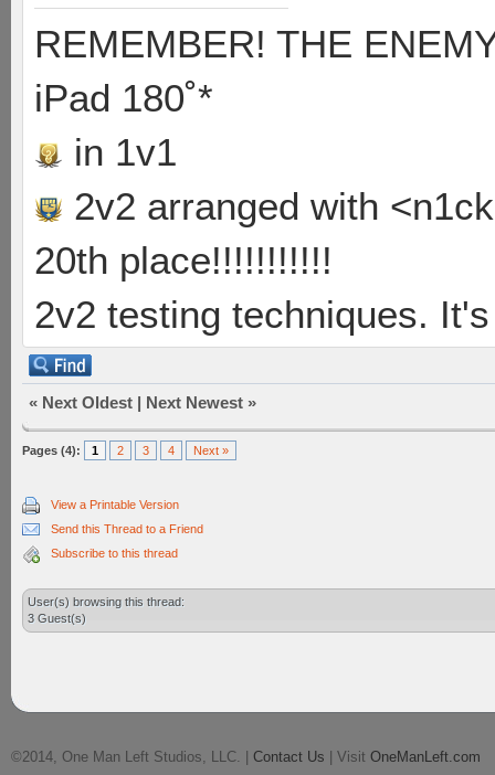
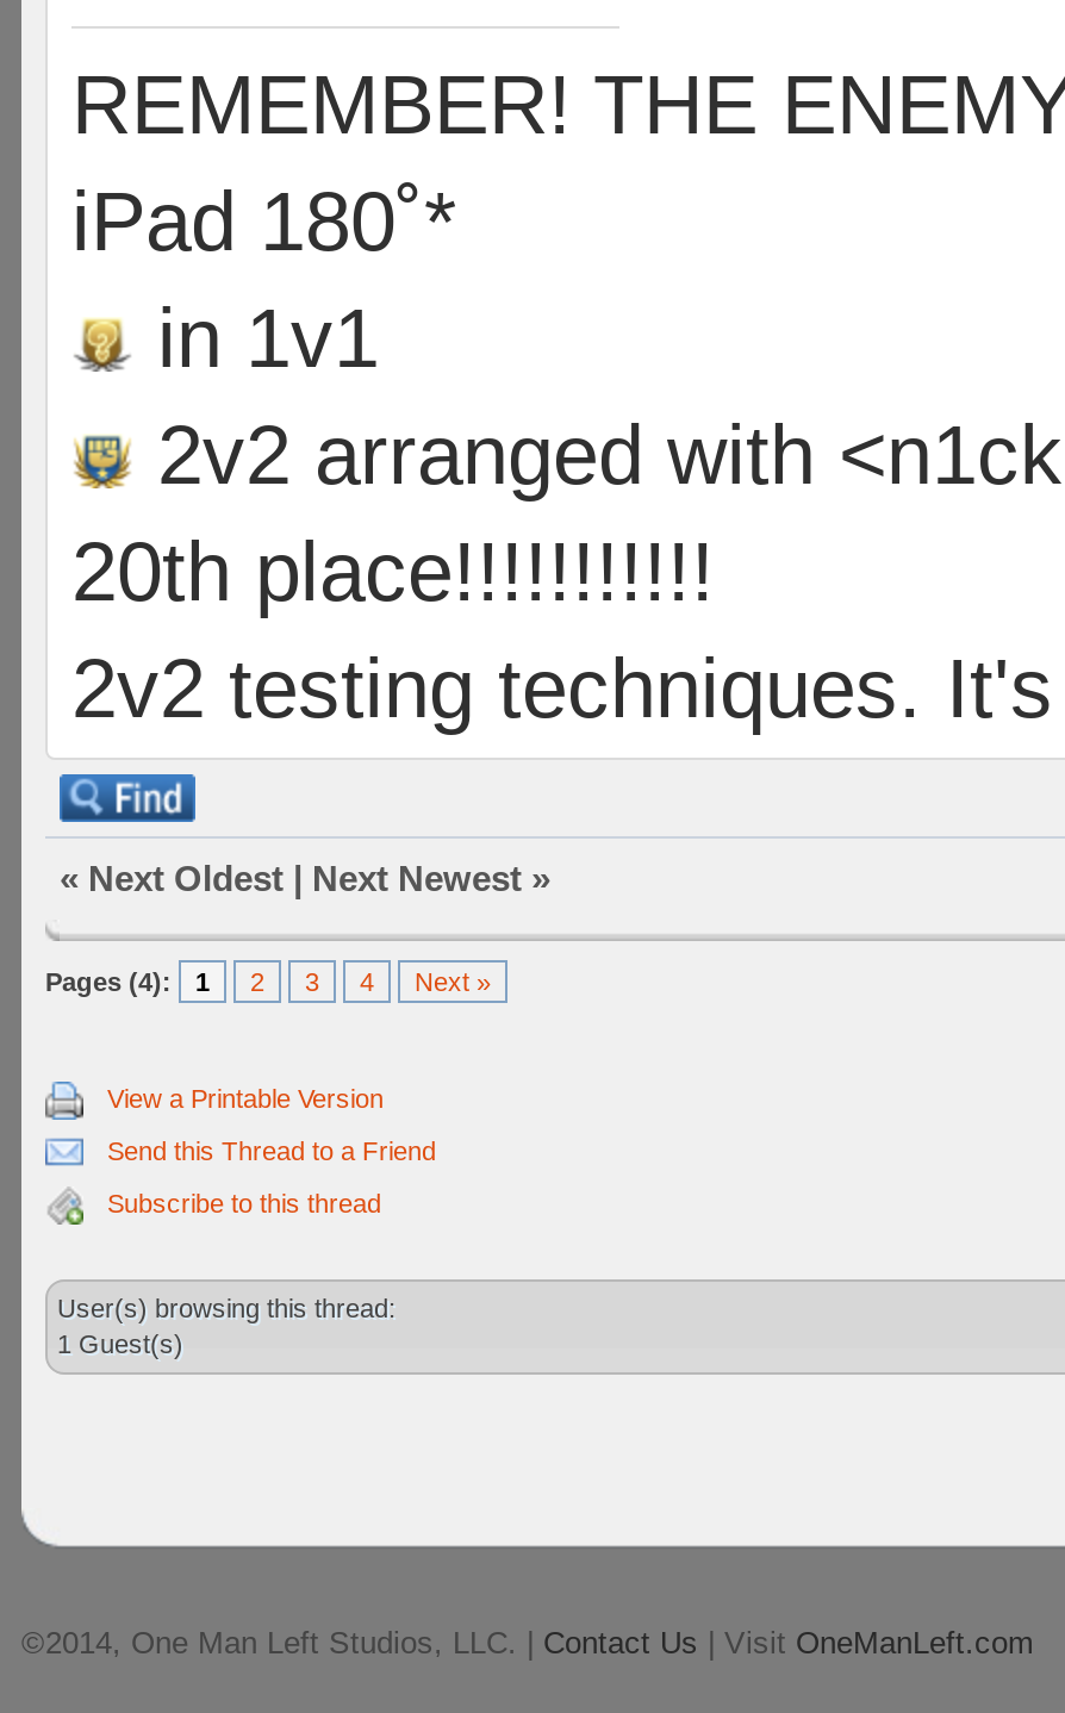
- 3 Guest(s)
+ 1 Guest(s)
